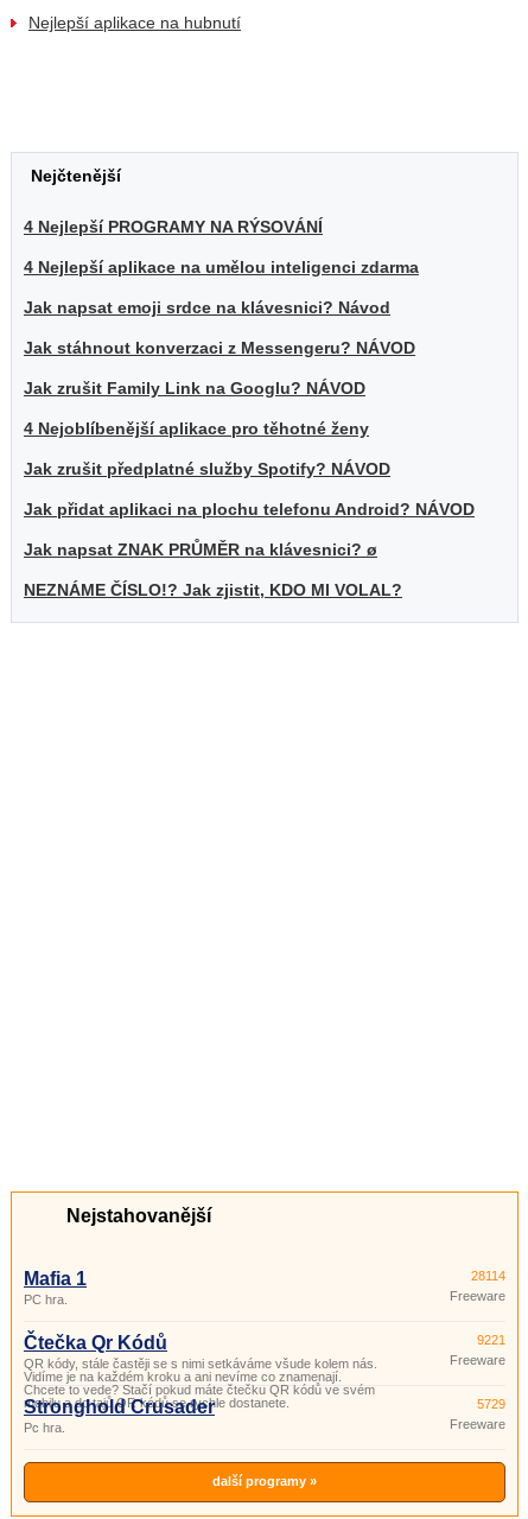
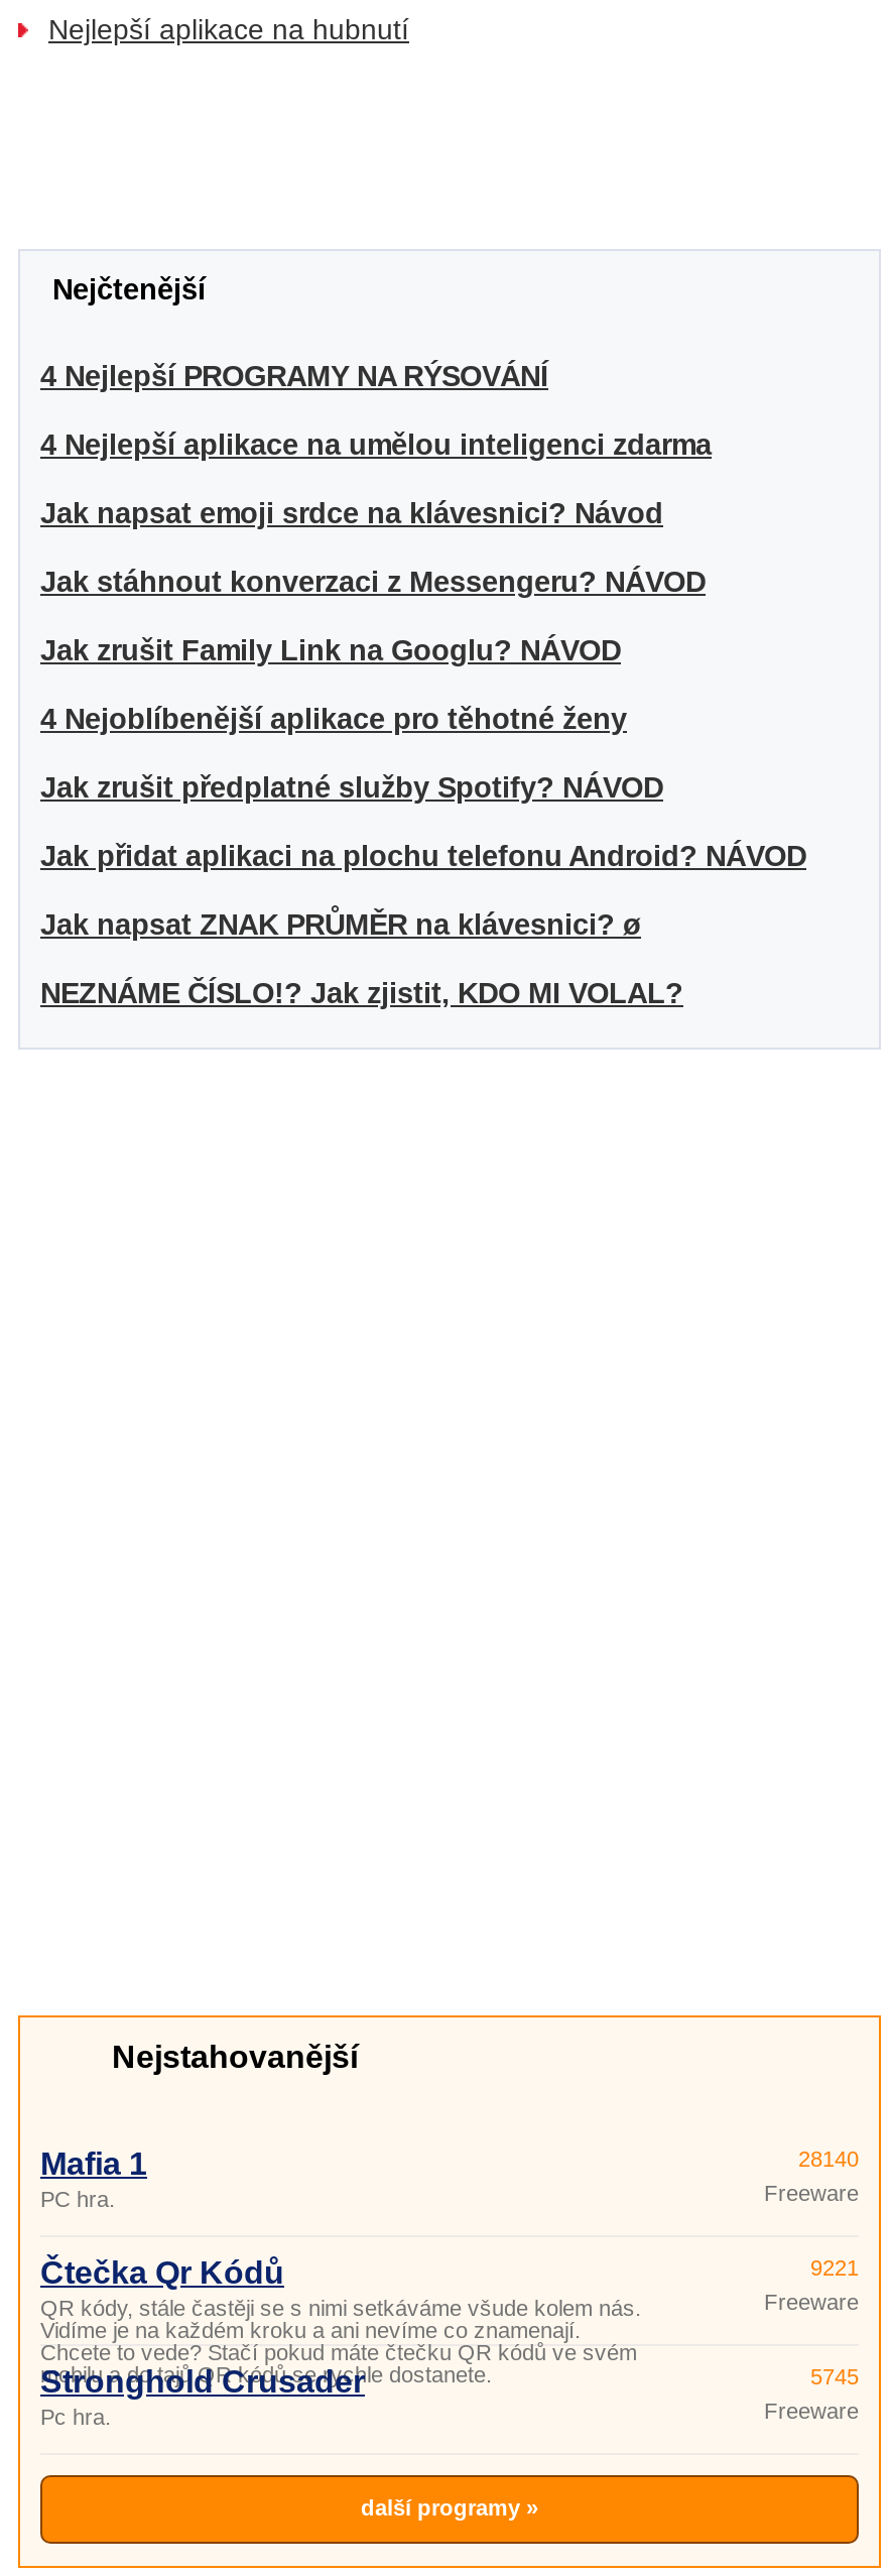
- 28114
+ 28140

- 5729
+ 5745
